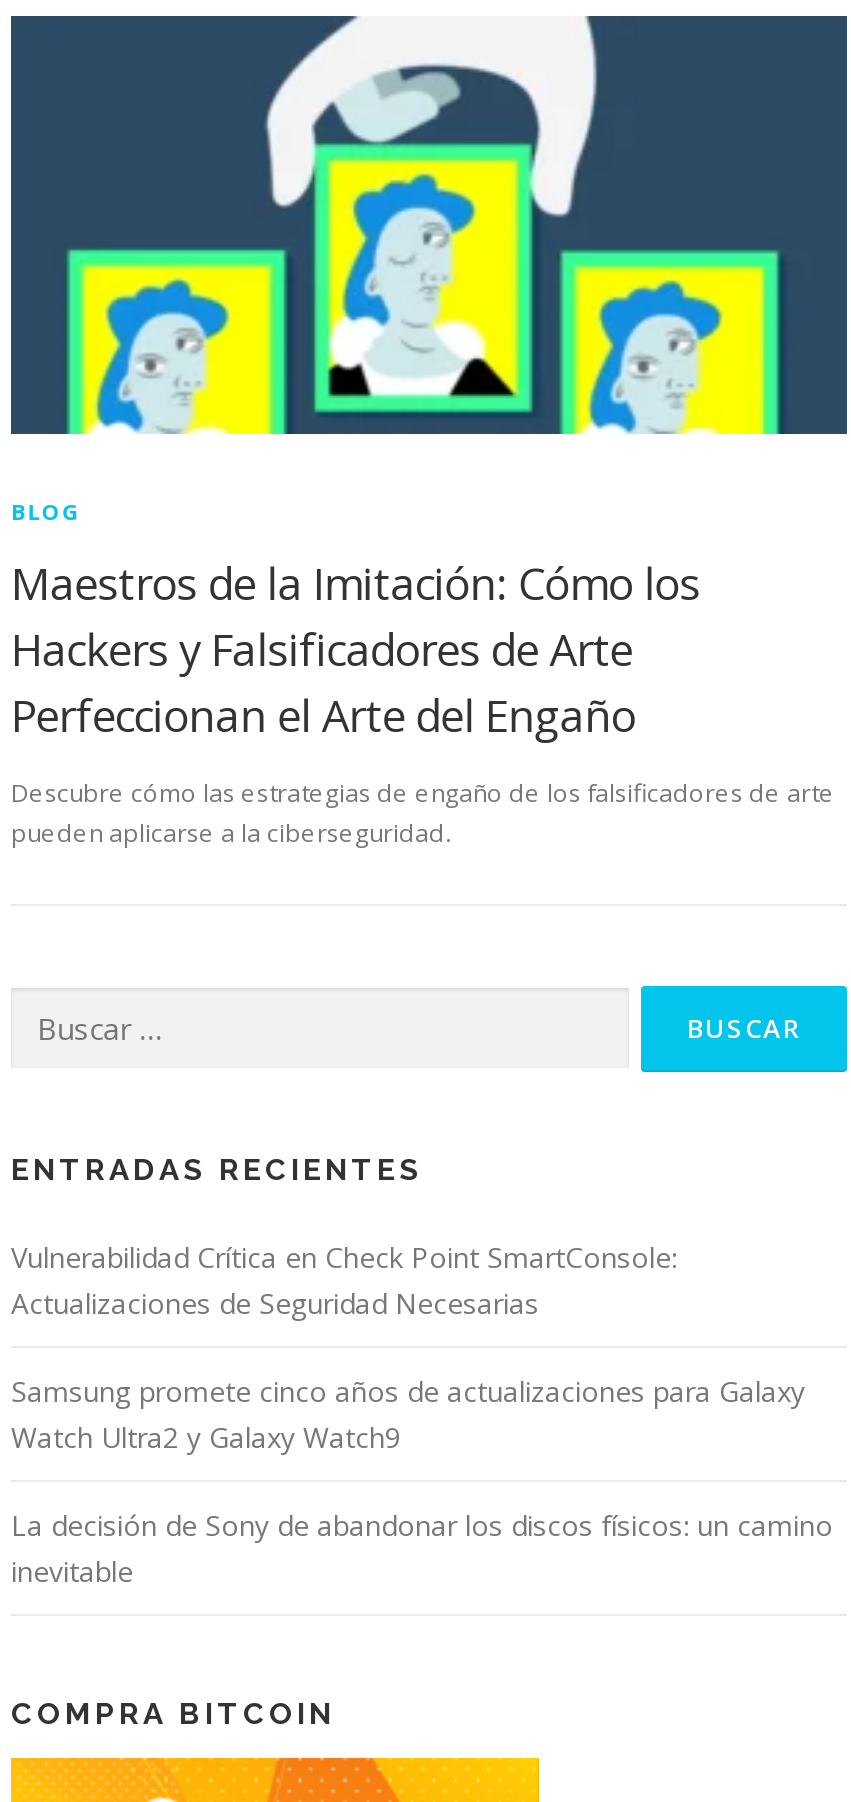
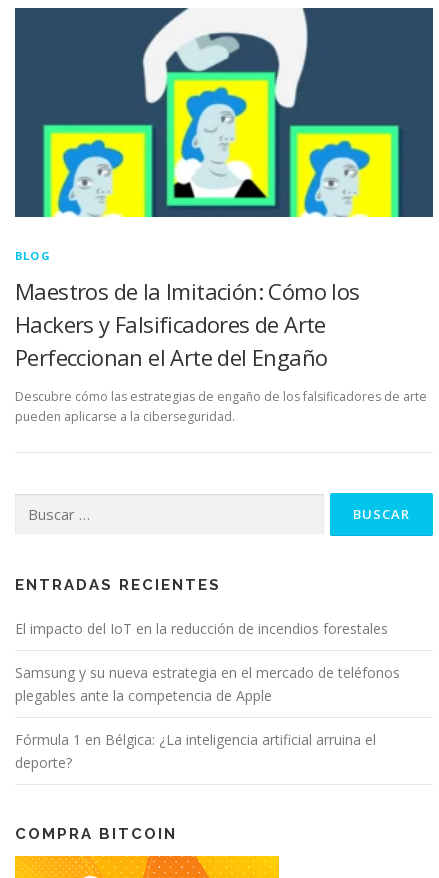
- Vulnerabilidad Crítica en Check Point SmartConsole:
- Actualizaciones de Seguridad Necesarias
+ El impacto del IoT en la reducción de incendios forestales

- Samsung promete cinco años de actualizaciones para Galaxy
- Watch Ultra2 y Galaxy Watch9
+ Samsung y su nueva estrategia en el mercado de teléfonos
+ plegables ante la competencia de Apple

- La decisión de Sony de abandonar los discos físicos: un camino
- inevitable
+ Fórmula 1 en Bélgica: ¿La inteligencia artificial arruina el
+ deporte?
